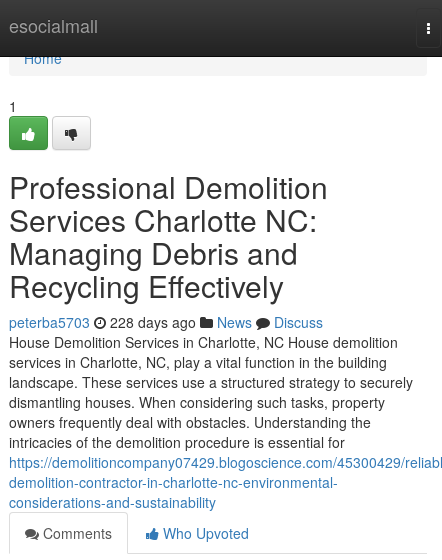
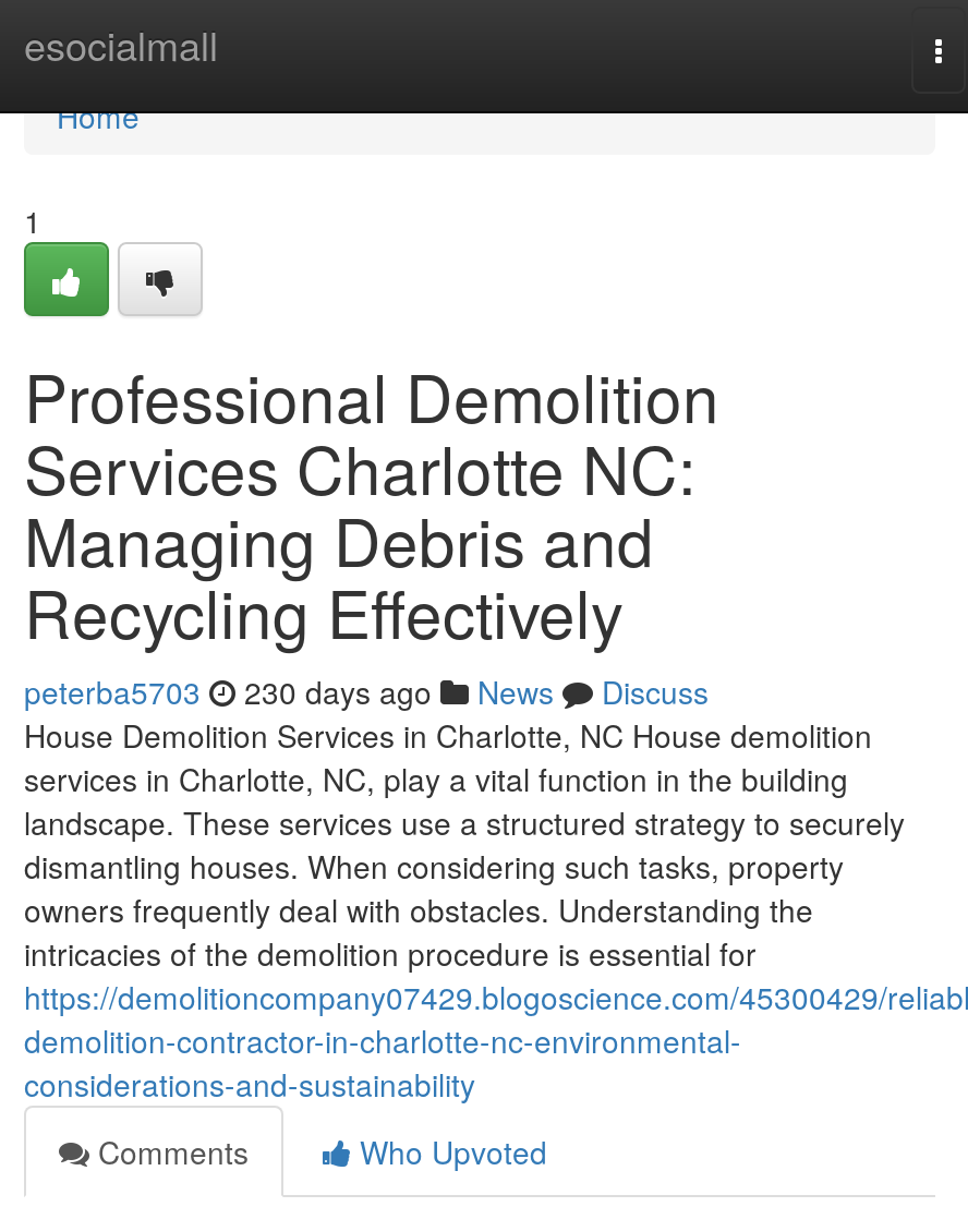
- peterba5703 228 days ago News Discuss
+ peterba5703 230 days ago News Discuss
